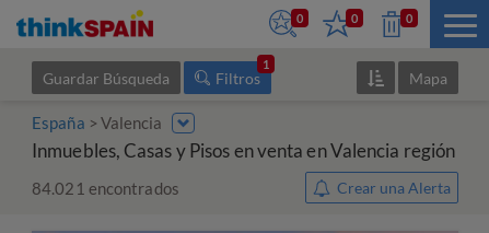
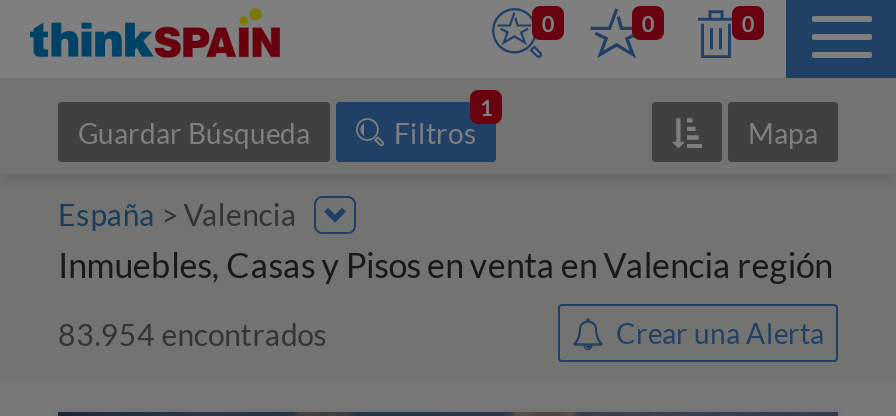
- 84.021 encontrados
+ 83.954 encontrados
